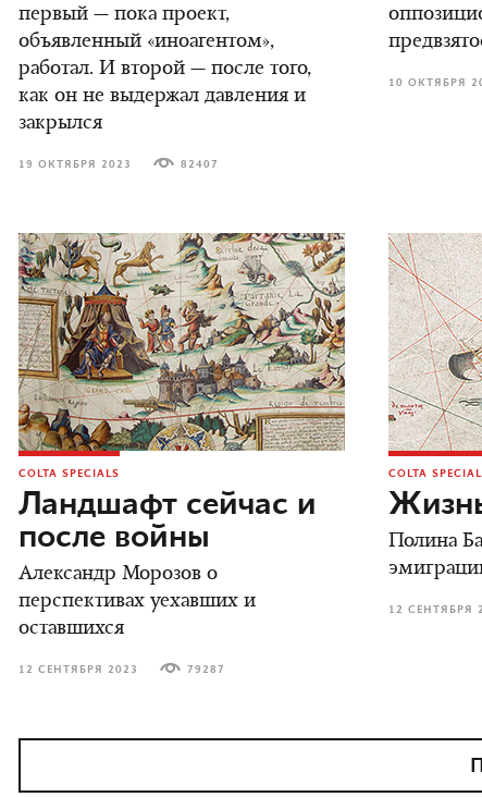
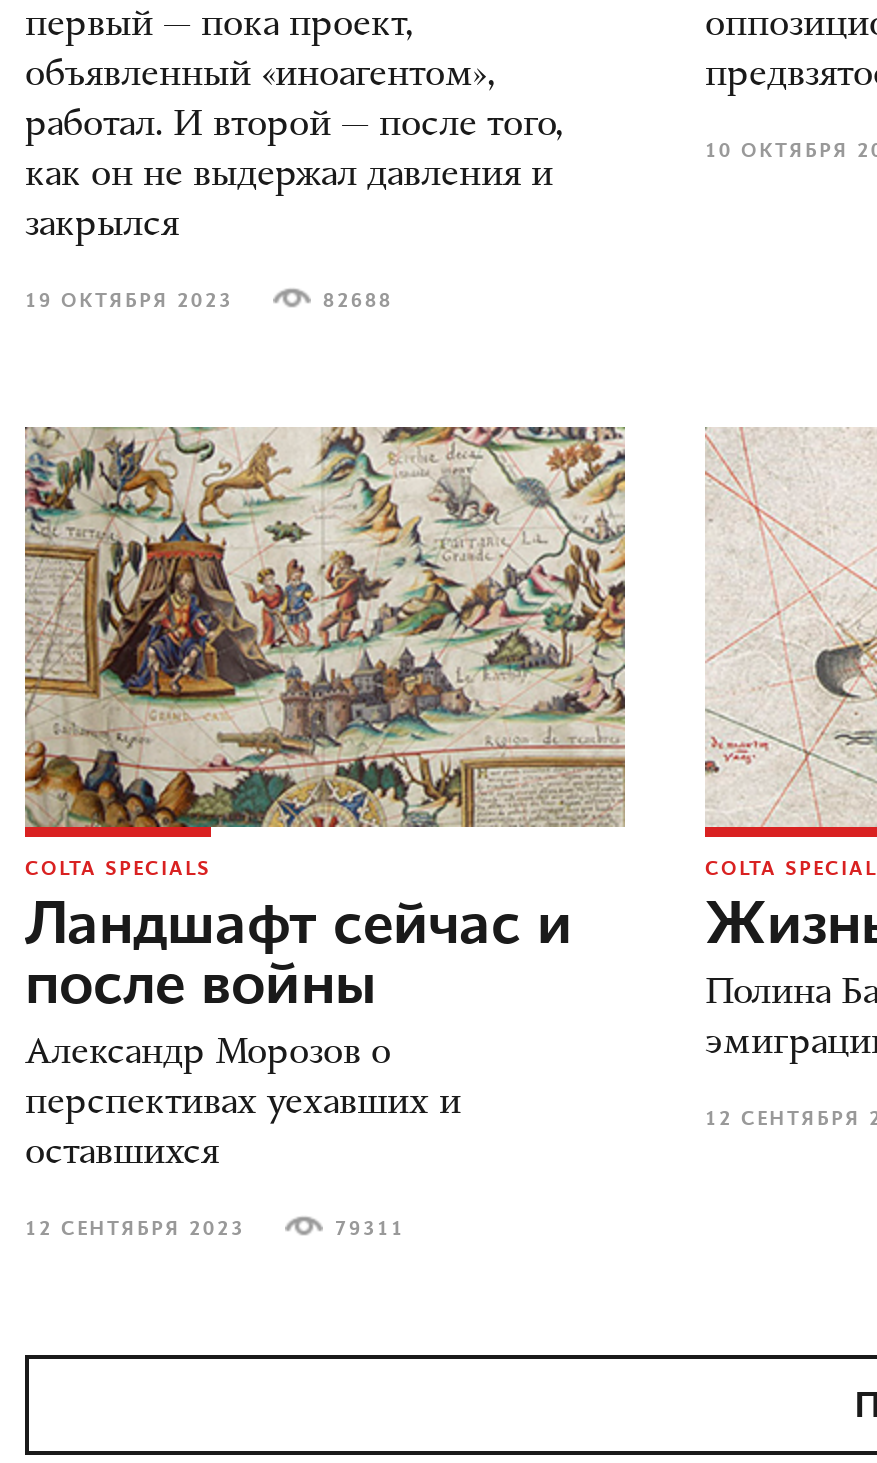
- 82407
+ 82688

- 79287
+ 79311
